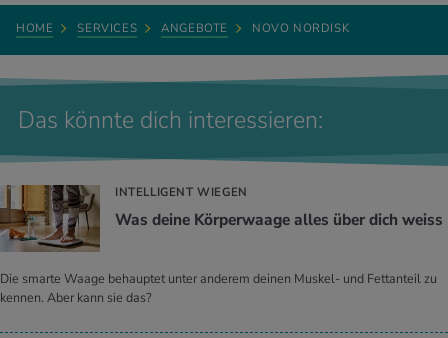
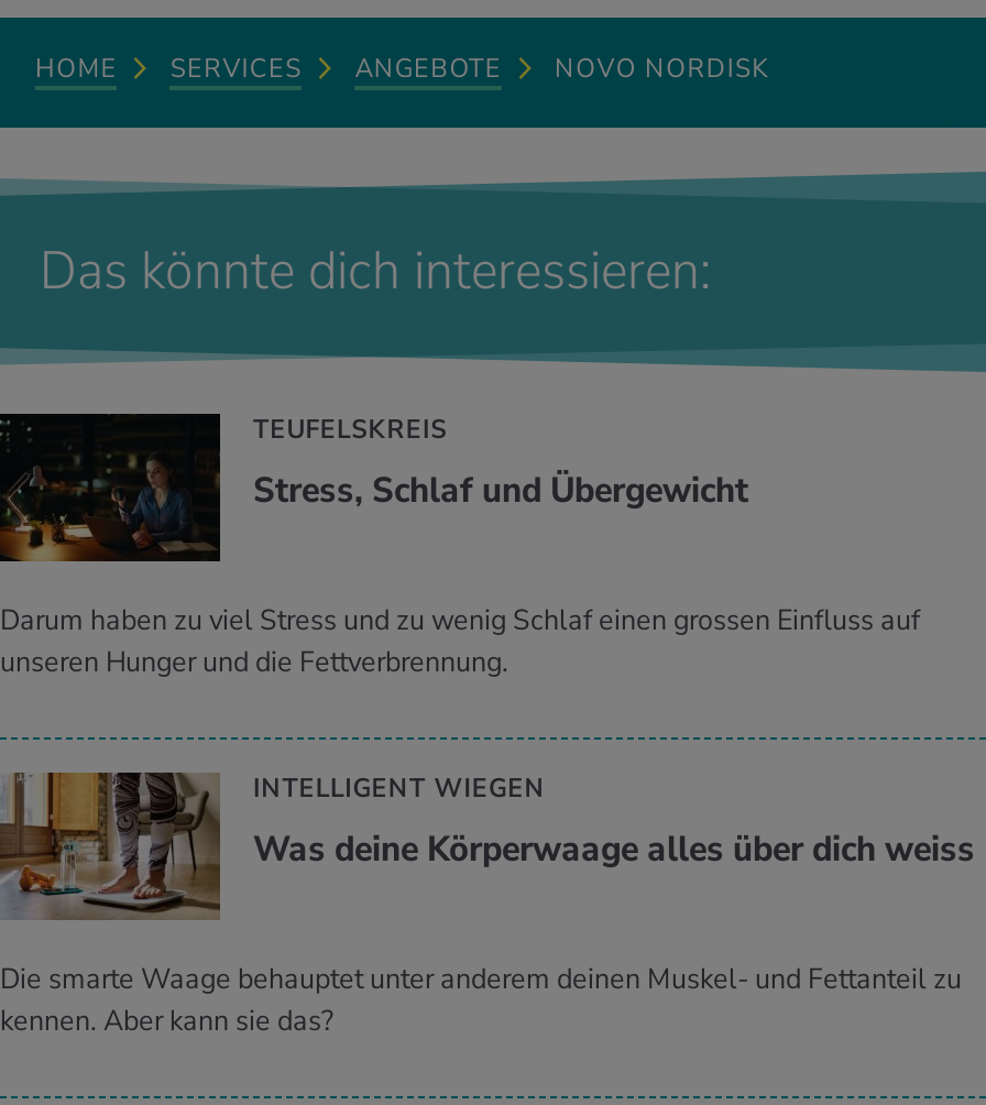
+ [image]
+ TEUFELSKREIS
+ Stress, Schlaf und Übergewicht
+ Darum haben zu viel Stress und zu wenig Schlaf einen grossen Einfluss auf
+ unseren Hunger und die Fettverbrennung.
